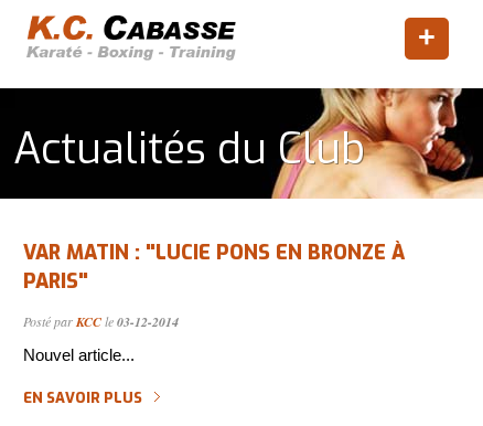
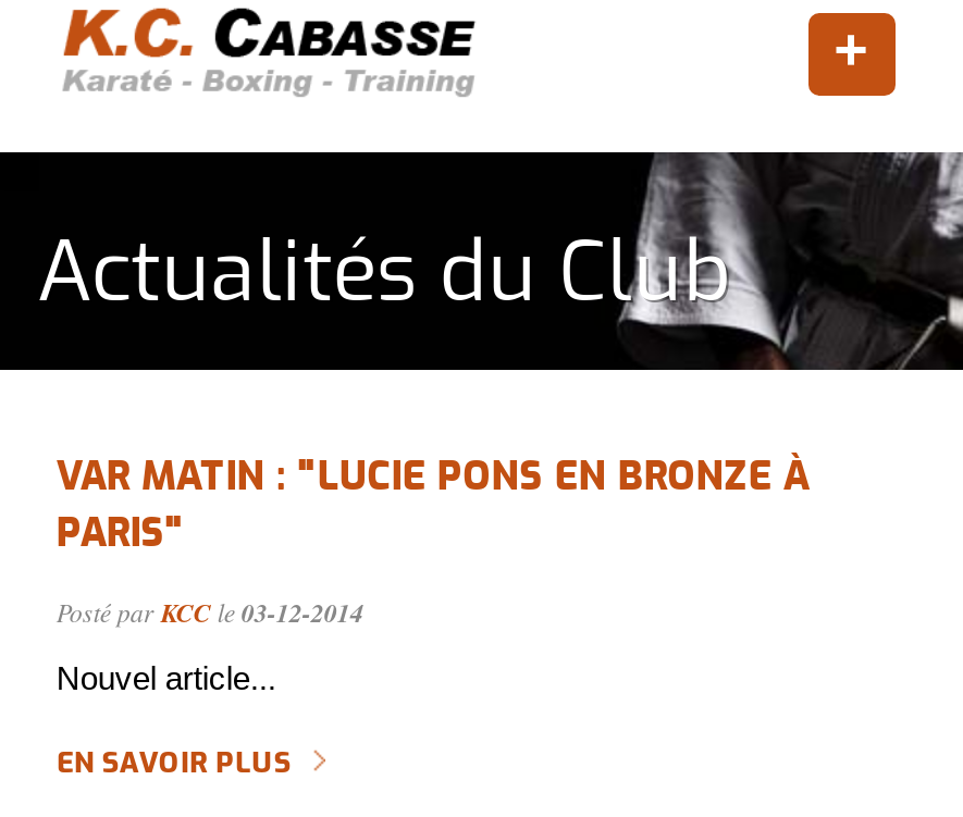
- [image]
+ [image]
